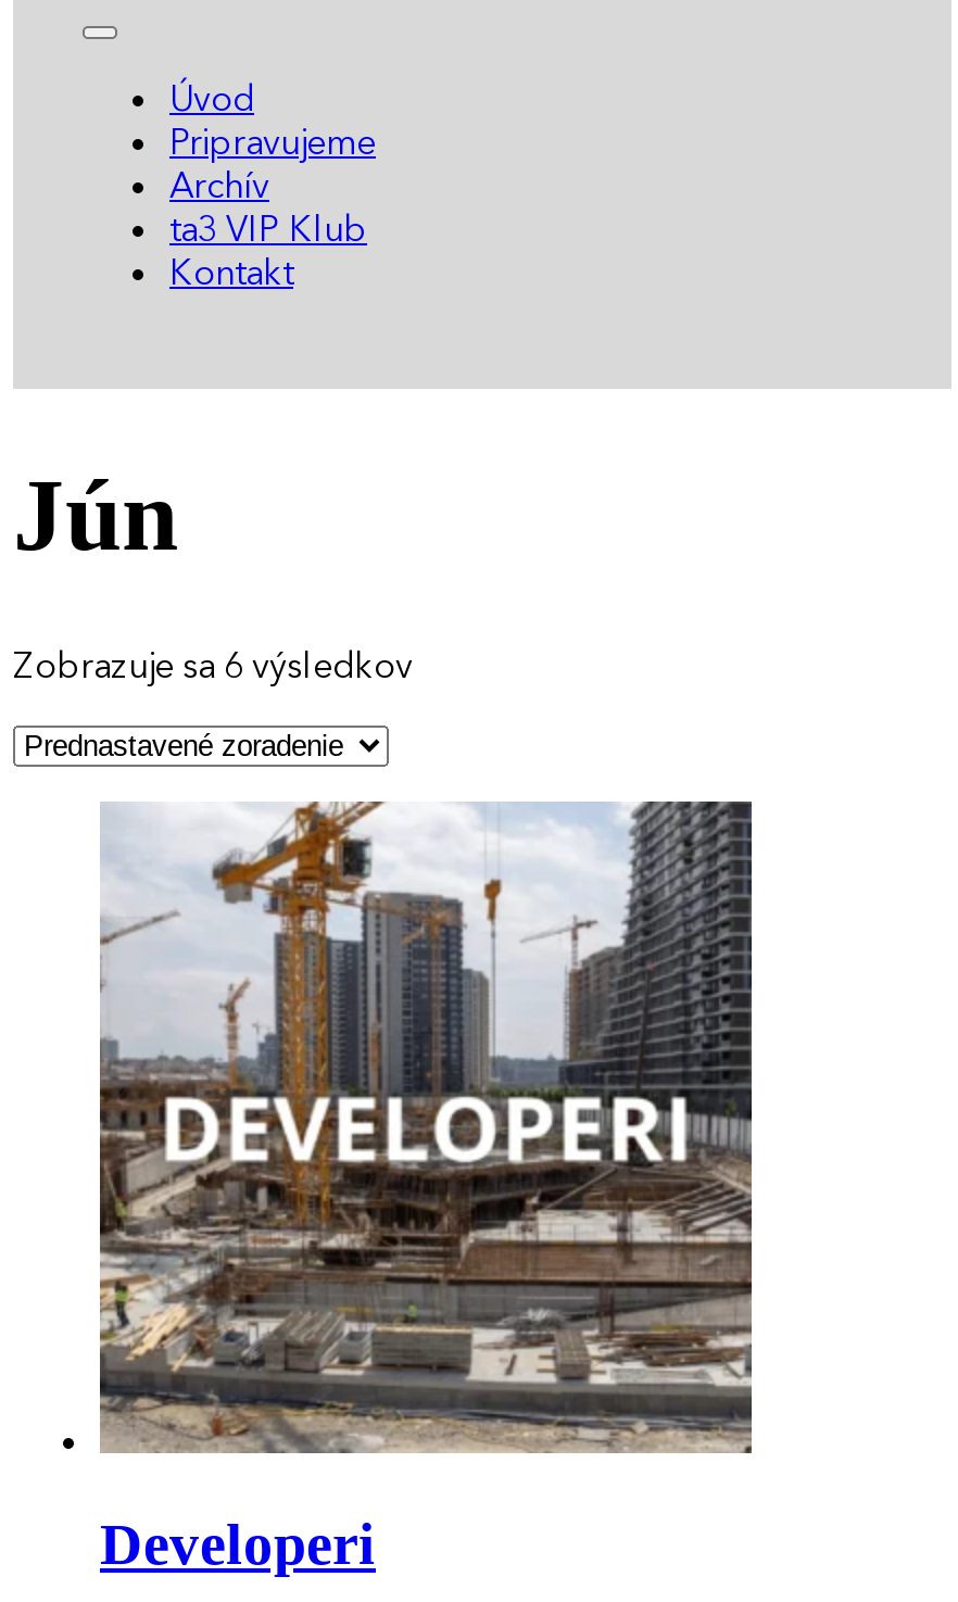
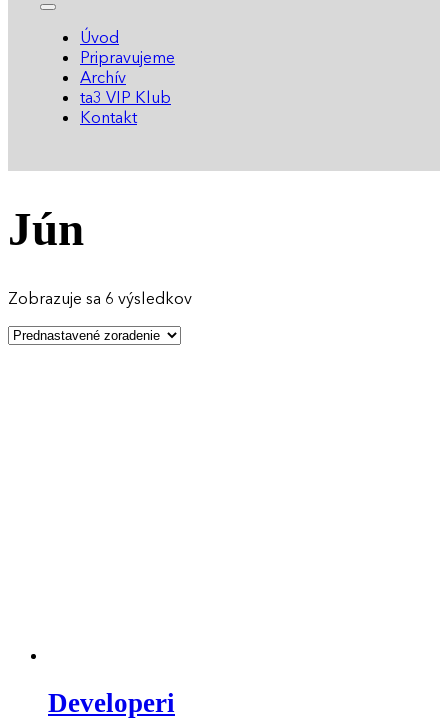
- [image]
